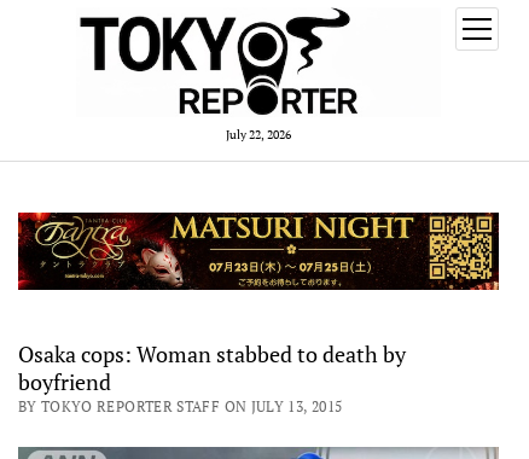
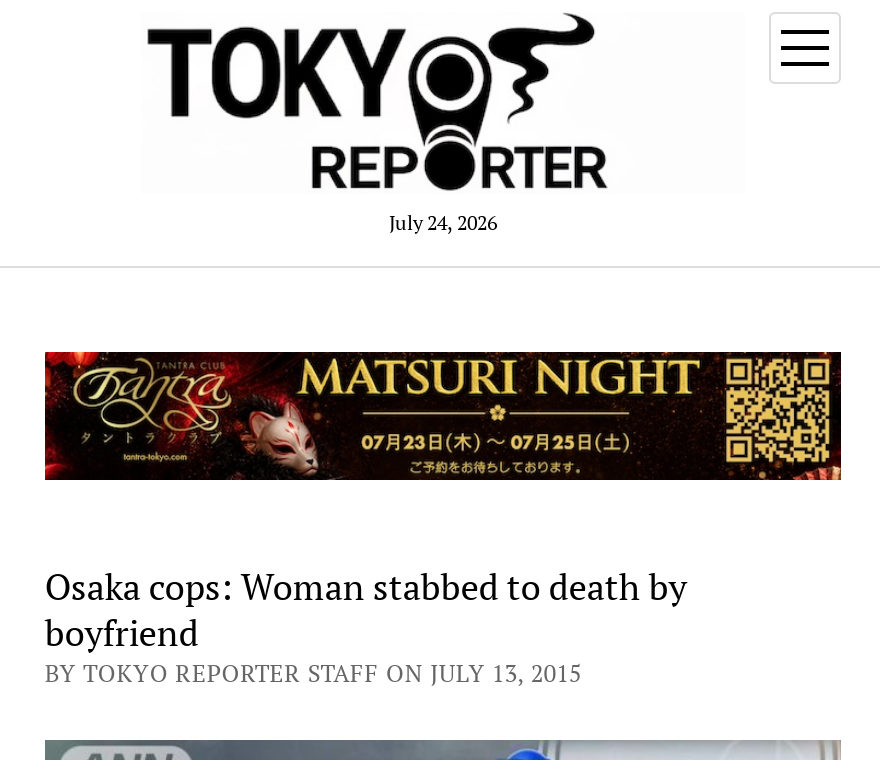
- July 22, 2026
+ July 24, 2026
